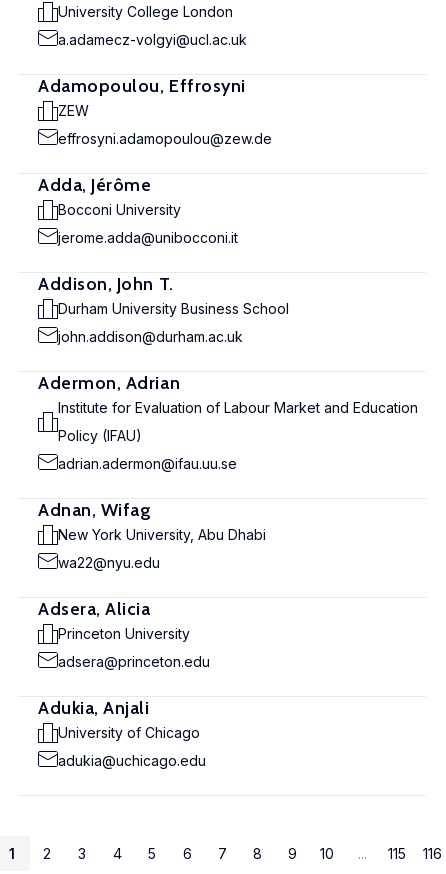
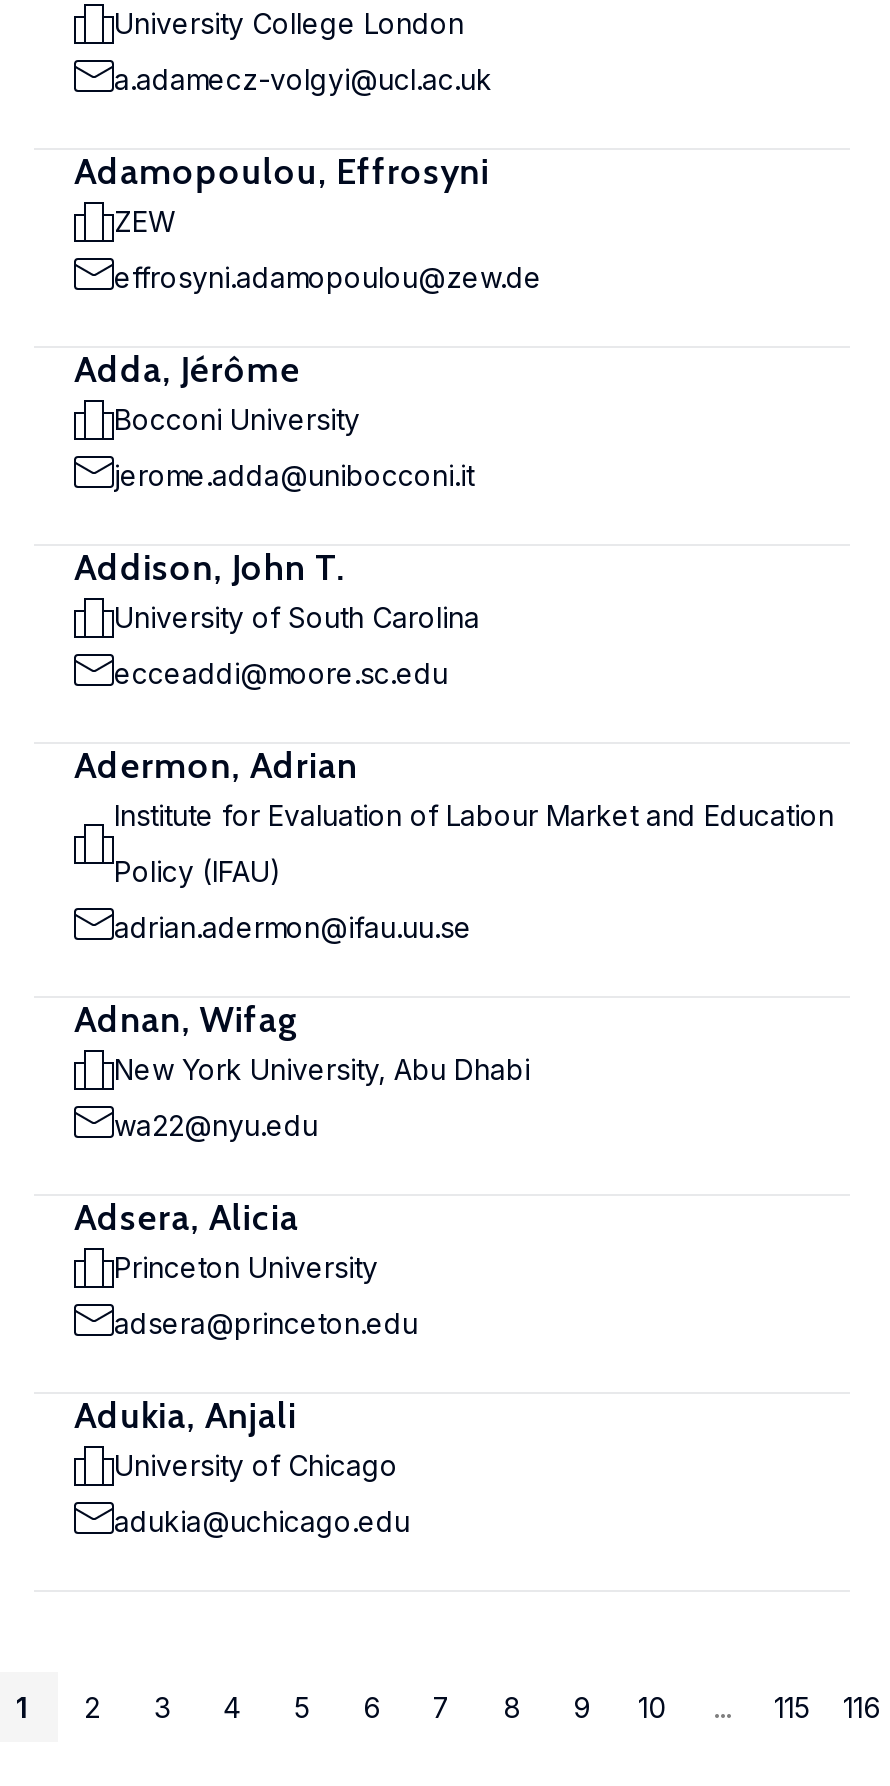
- Durham University Business School
+ University of South Carolina

- john.addison@durham.ac.uk
+ ecceaddi@moore.sc.edu
